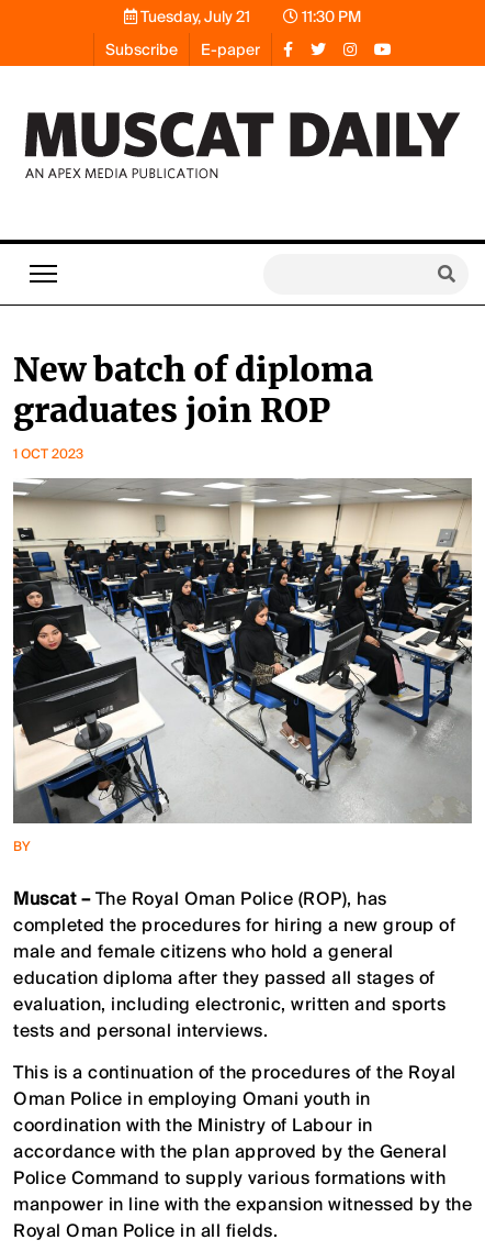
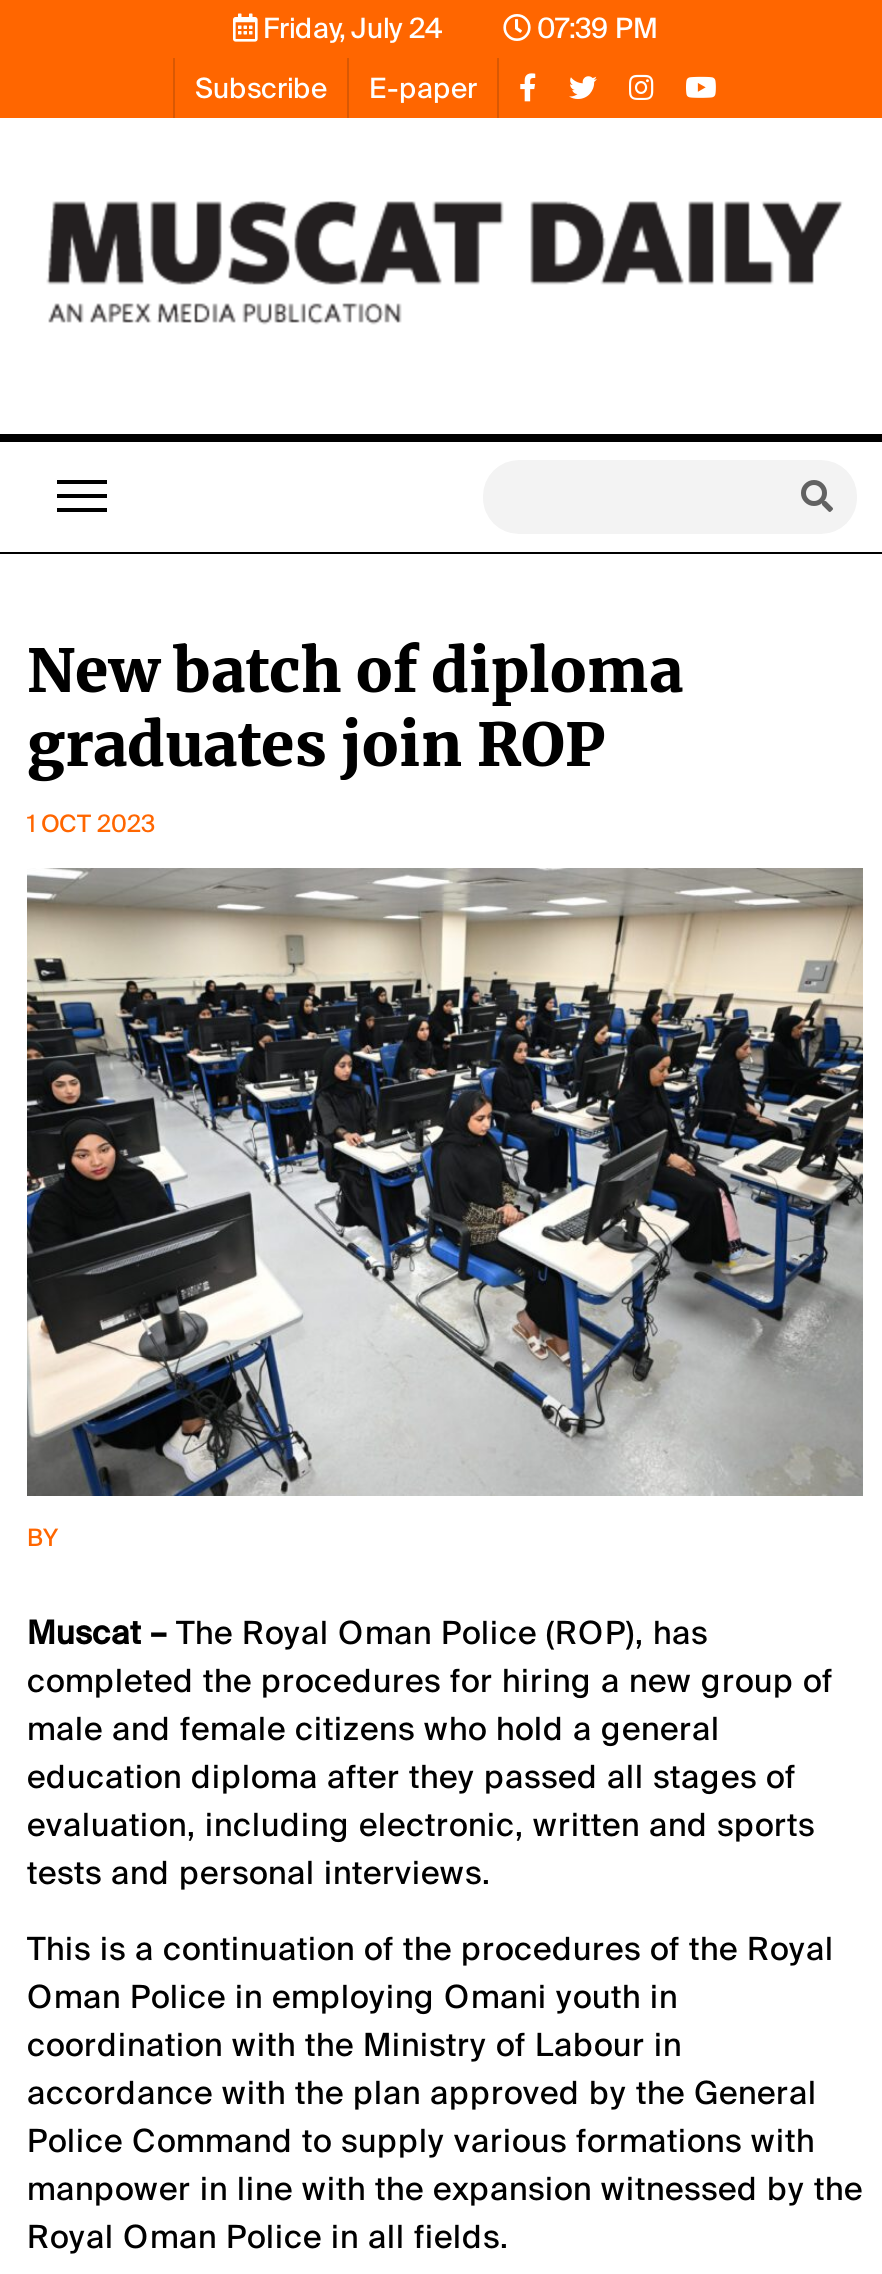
- Tuesday, July 21
+ Friday, July 24

- 11:30 PM
+ 07:39 PM
